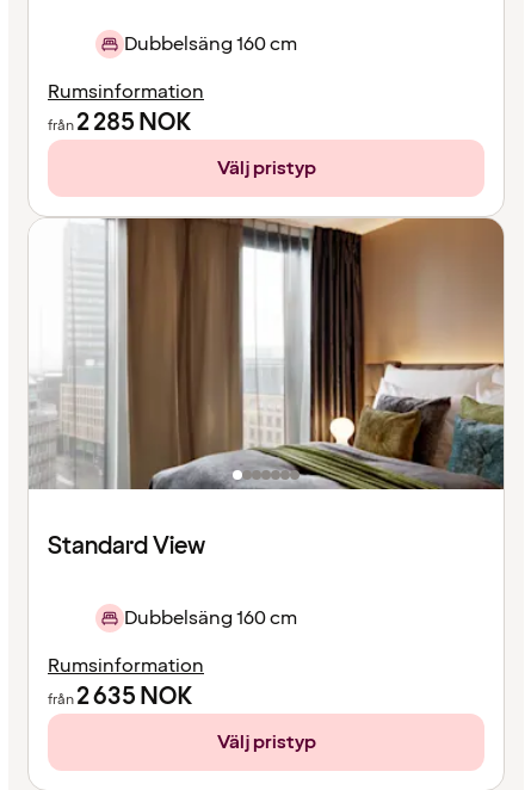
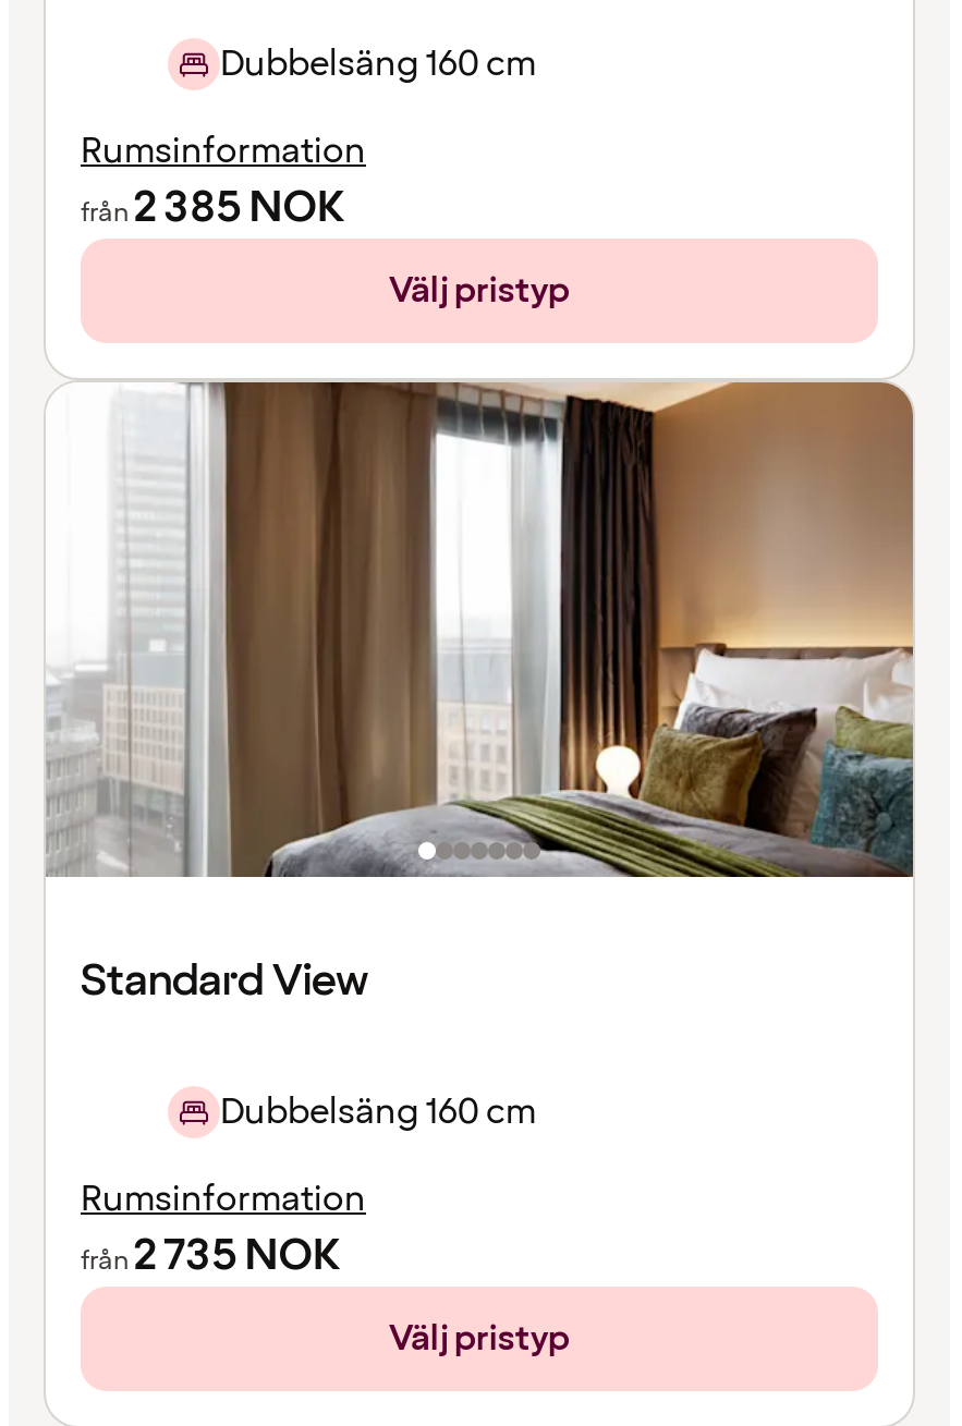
- från2 285 NOK
+ från2 385 NOK

- från2 635 NOK
+ från2 735 NOK
